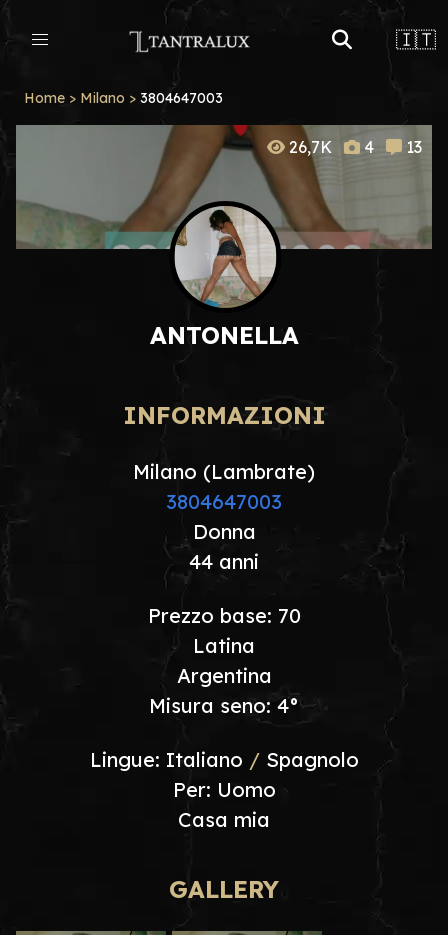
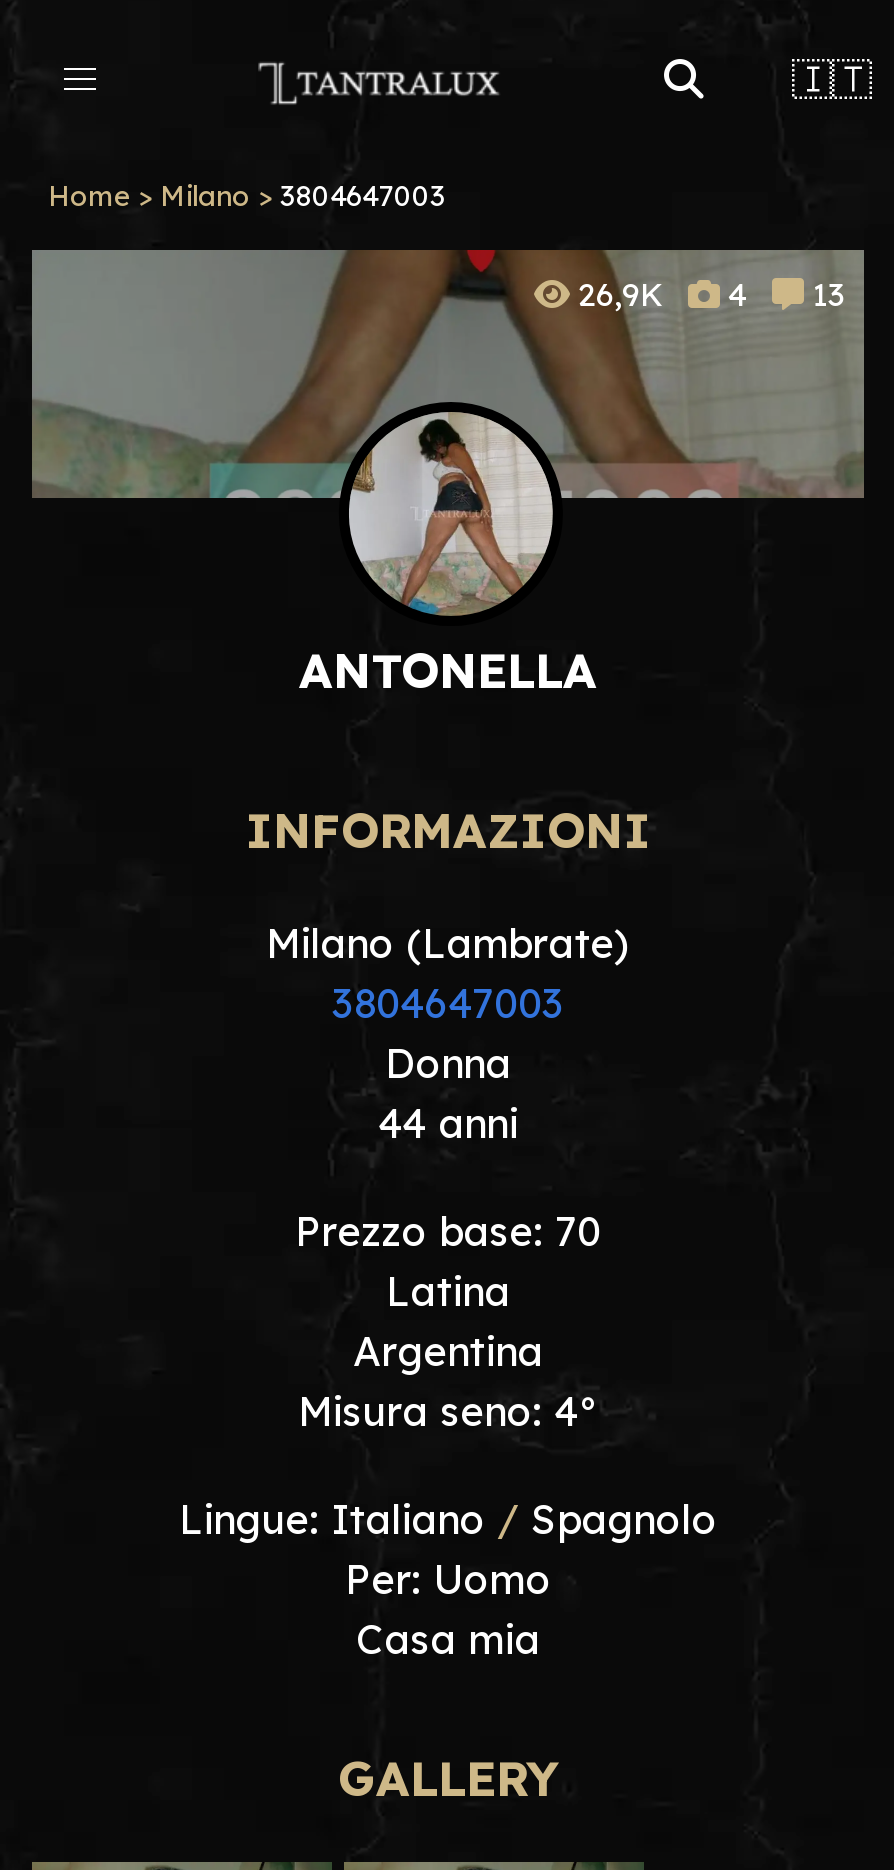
- 26,7K 4 13
+ 26,9K 4 13
